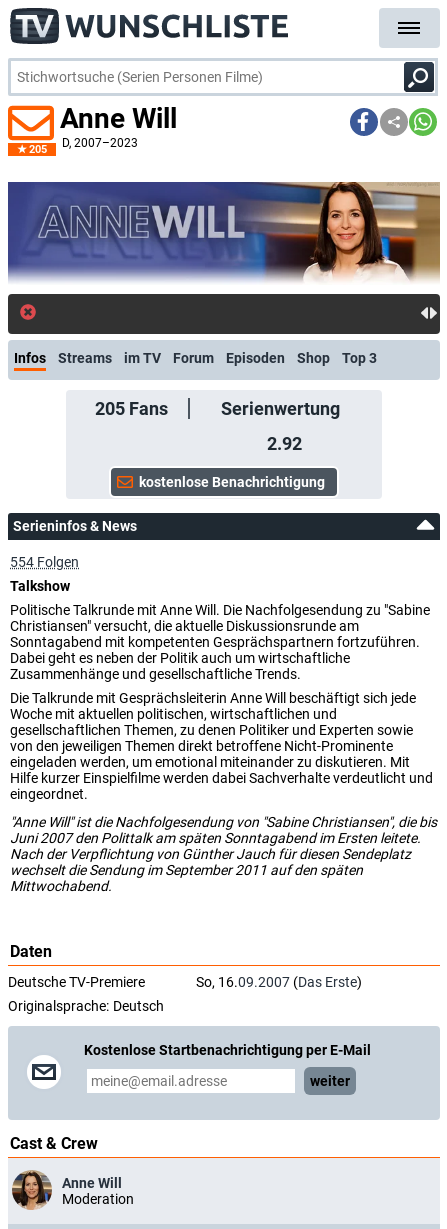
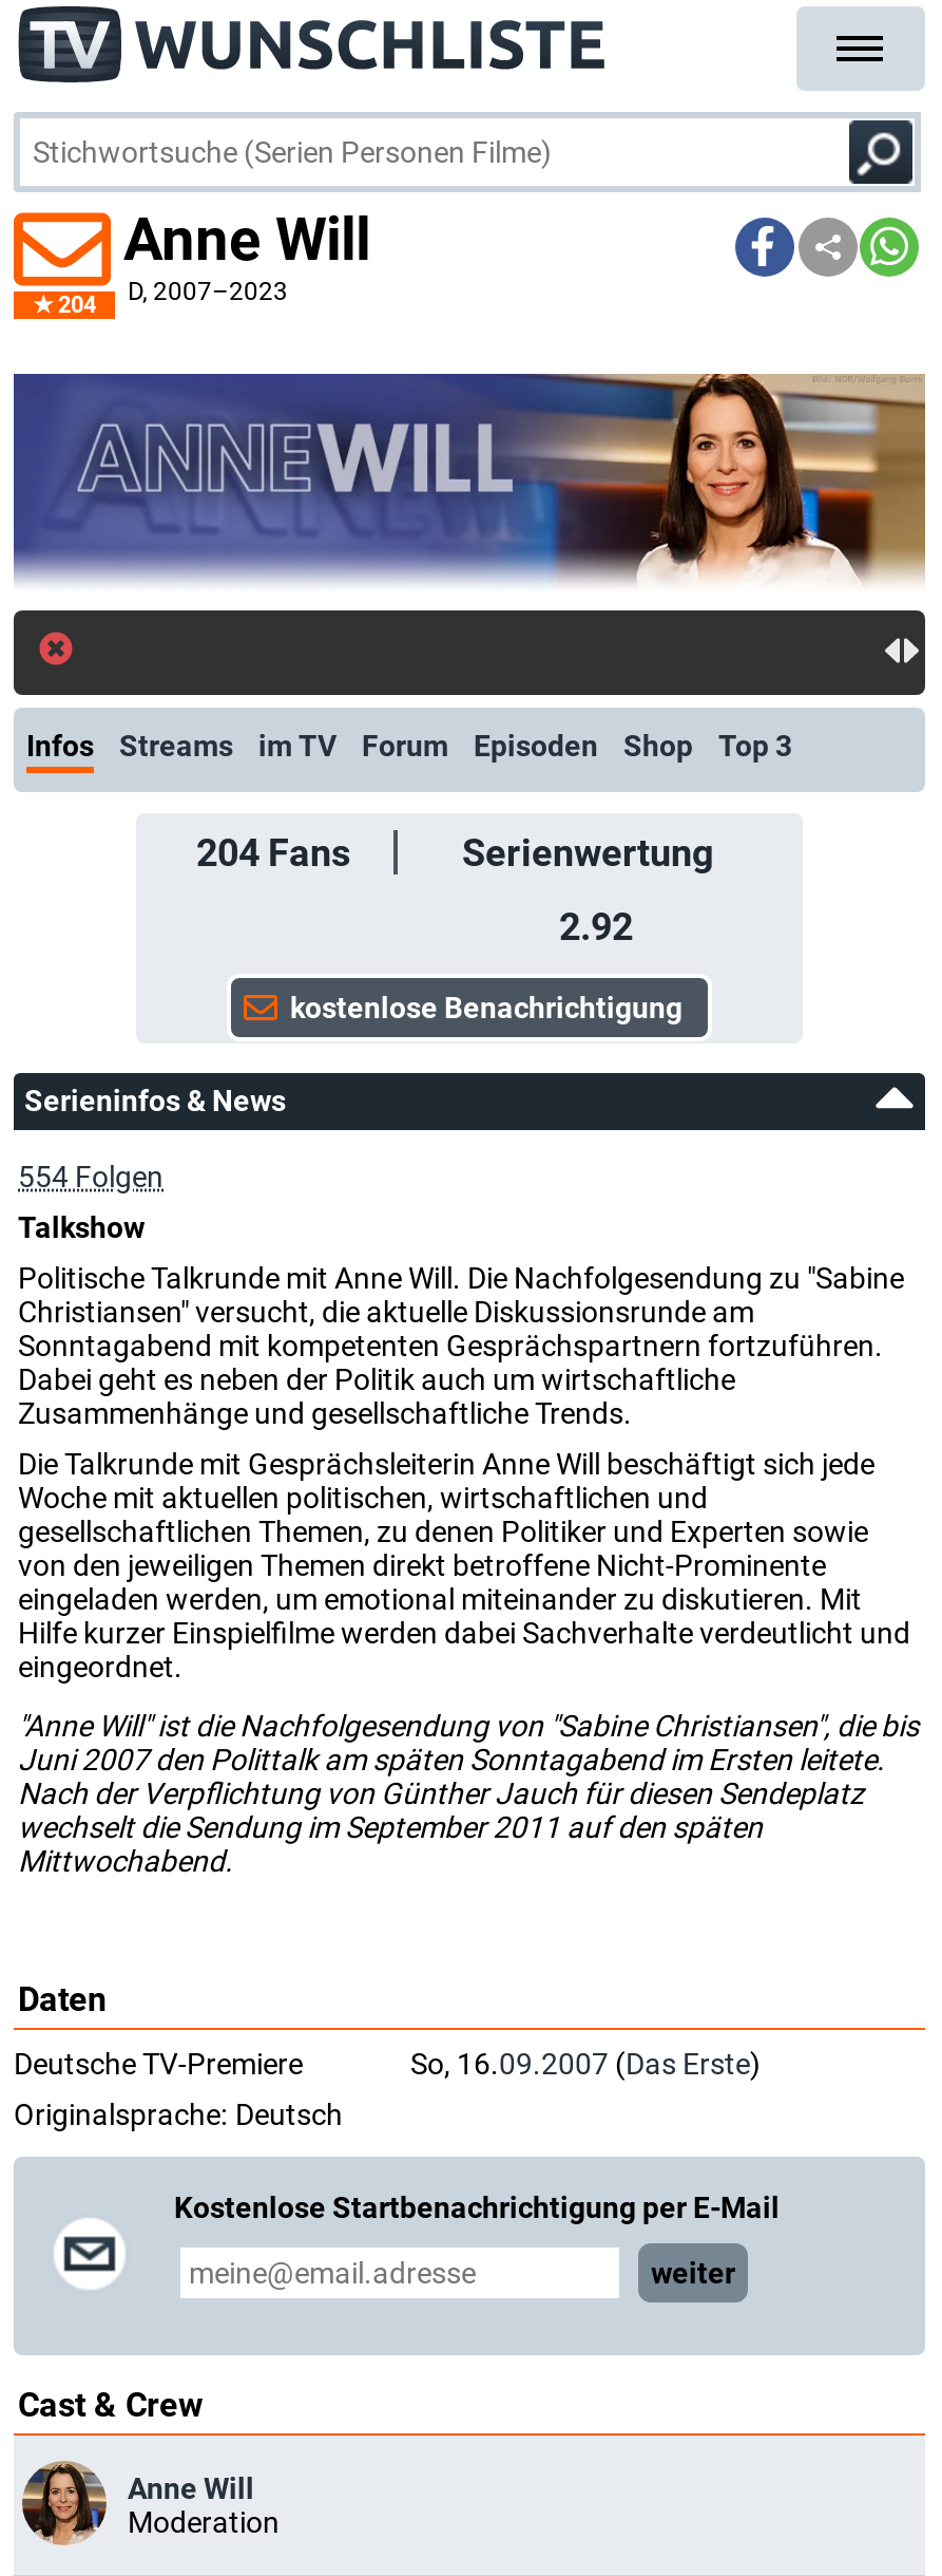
- 205 D, 2007–2023
+ 204 D, 2007–2023

- 205 Fans
+ 204 Fans
